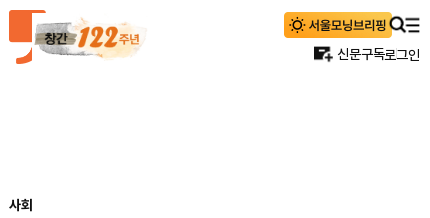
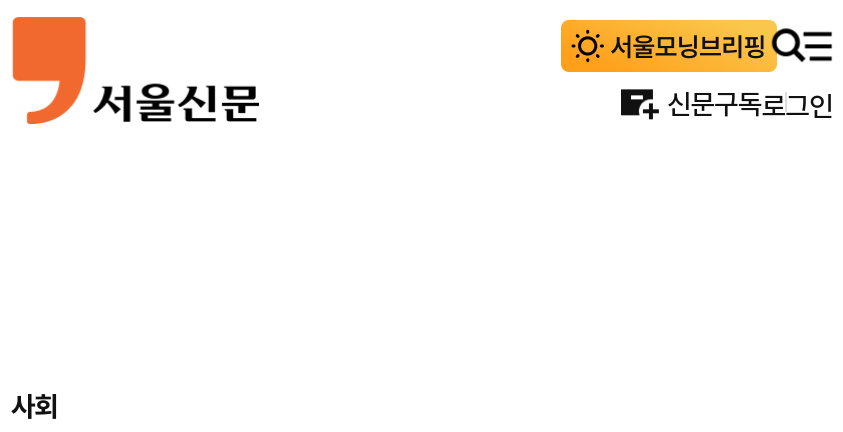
- [image]
+ [image]
